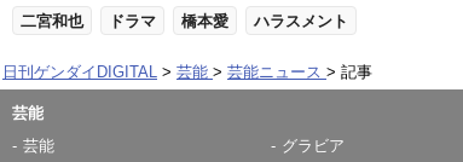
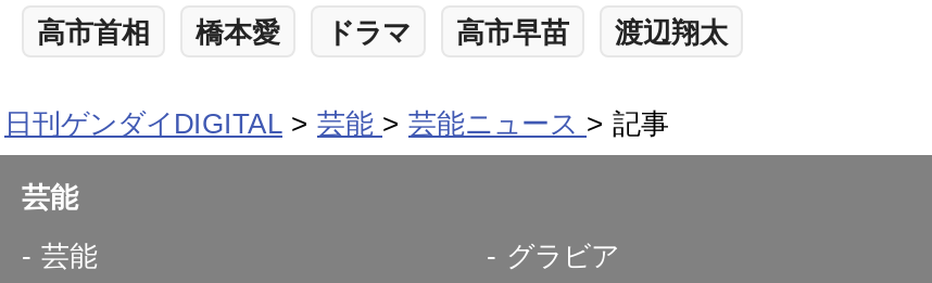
- 二宮和也
+ 高市首相
+ 橋本愛

- 橋本愛
- ハラスメント
+ 高市早苗
+ 渡辺翔太
